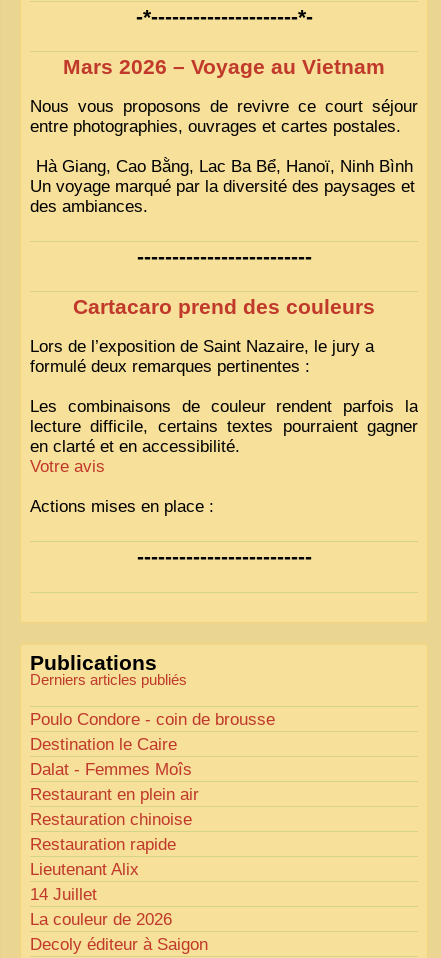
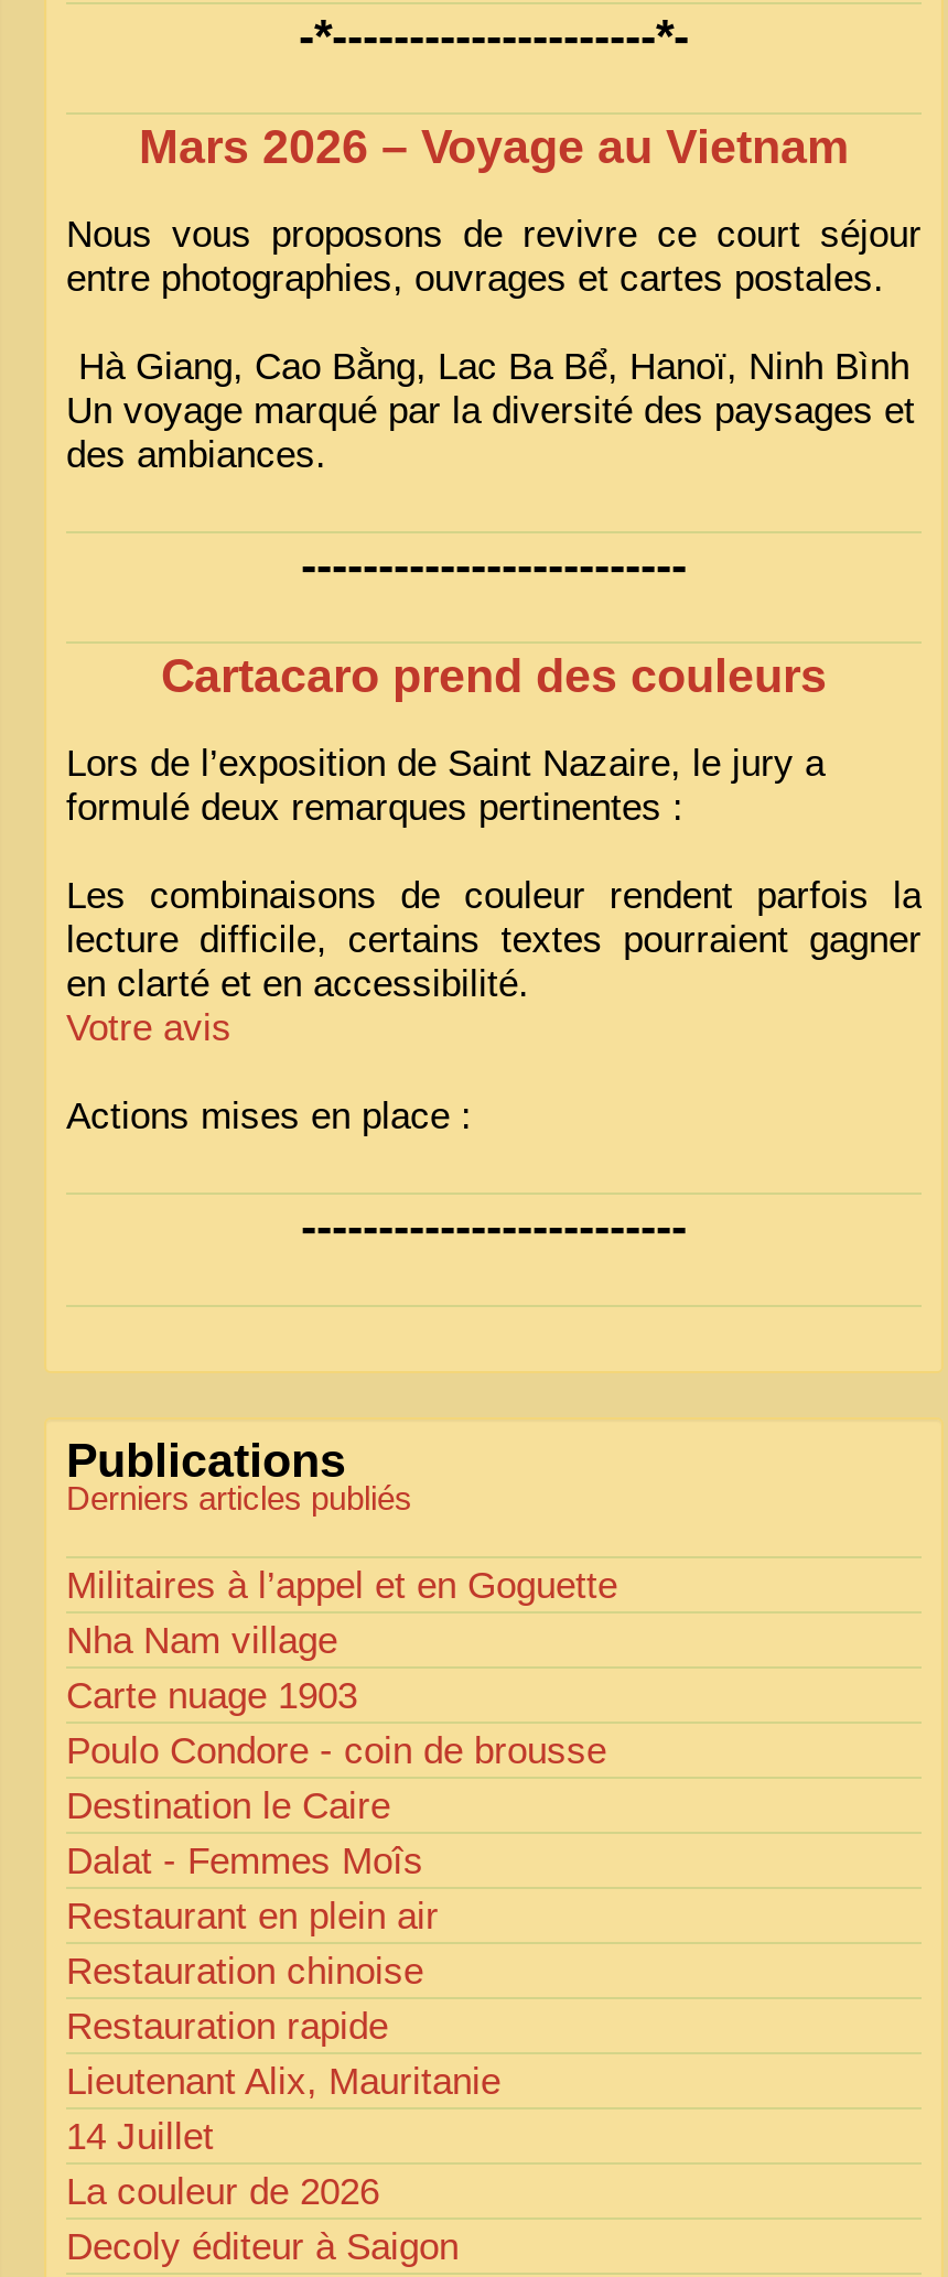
+ Militaires à l’appel et en Goguette
+ Nha Nam village
+ Carte nuage 1903

- Lieutenant Alix
+ Lieutenant Alix, Mauritanie
